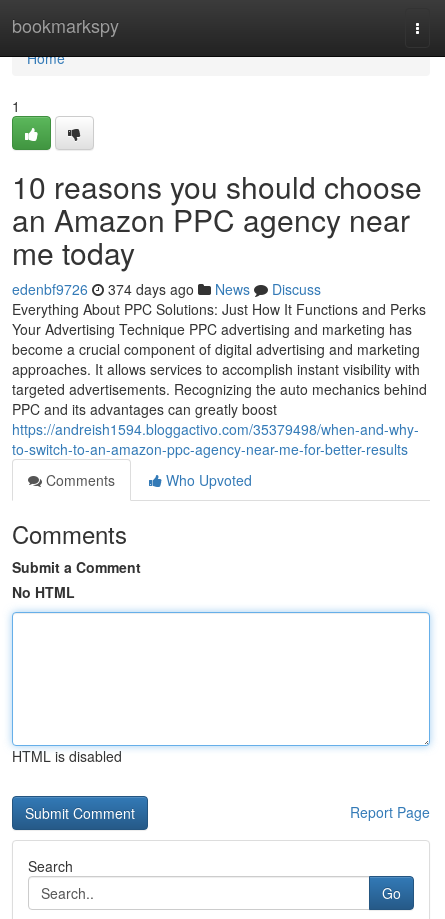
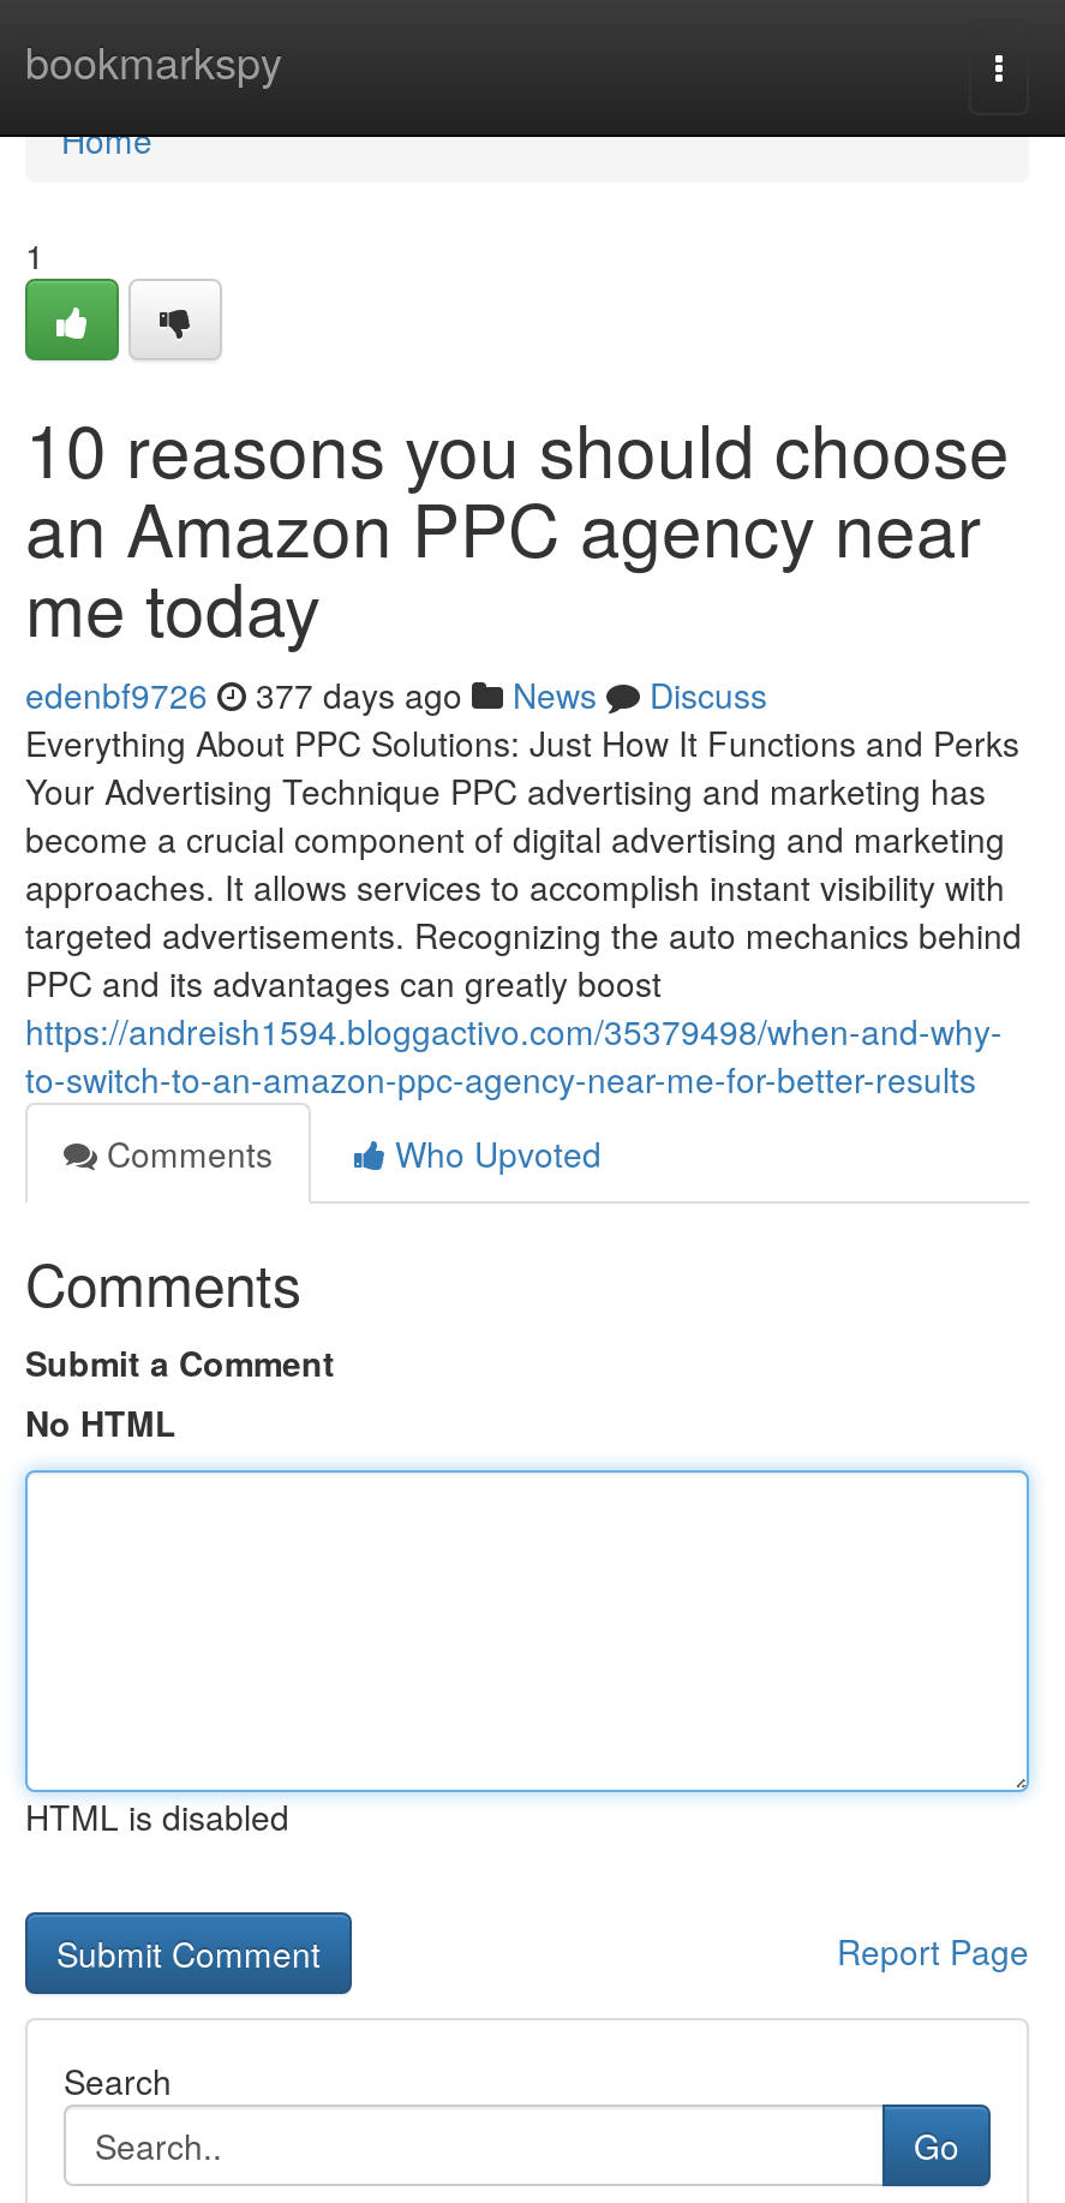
- edenbf9726 374 days ago News Discuss
+ edenbf9726 377 days ago News Discuss
